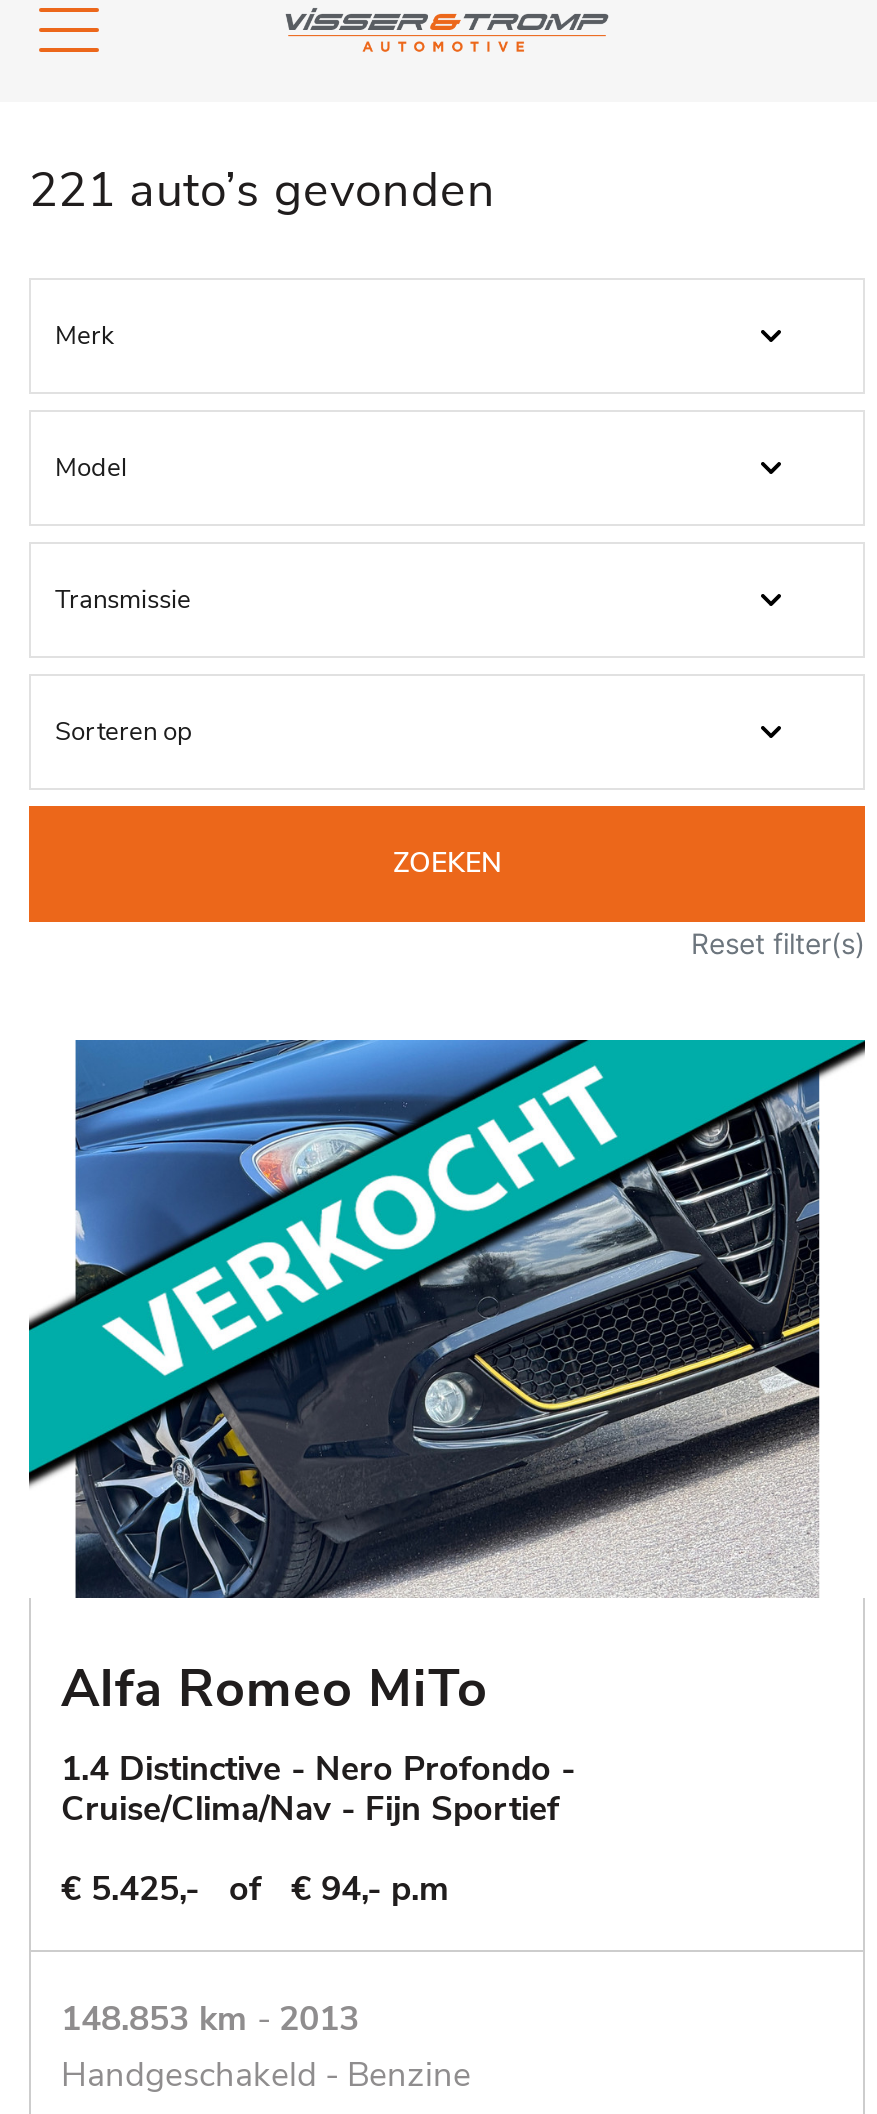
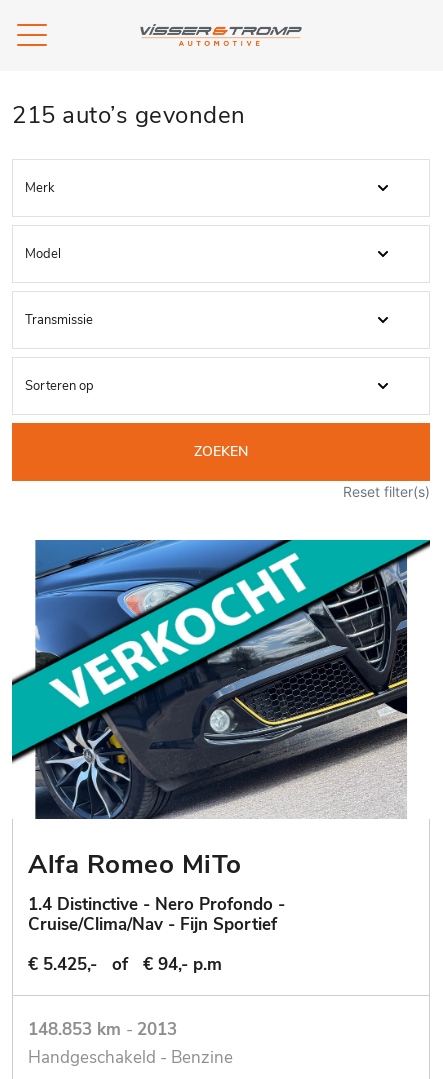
- 221 auto’s gevonden
+ 215 auto’s gevonden
